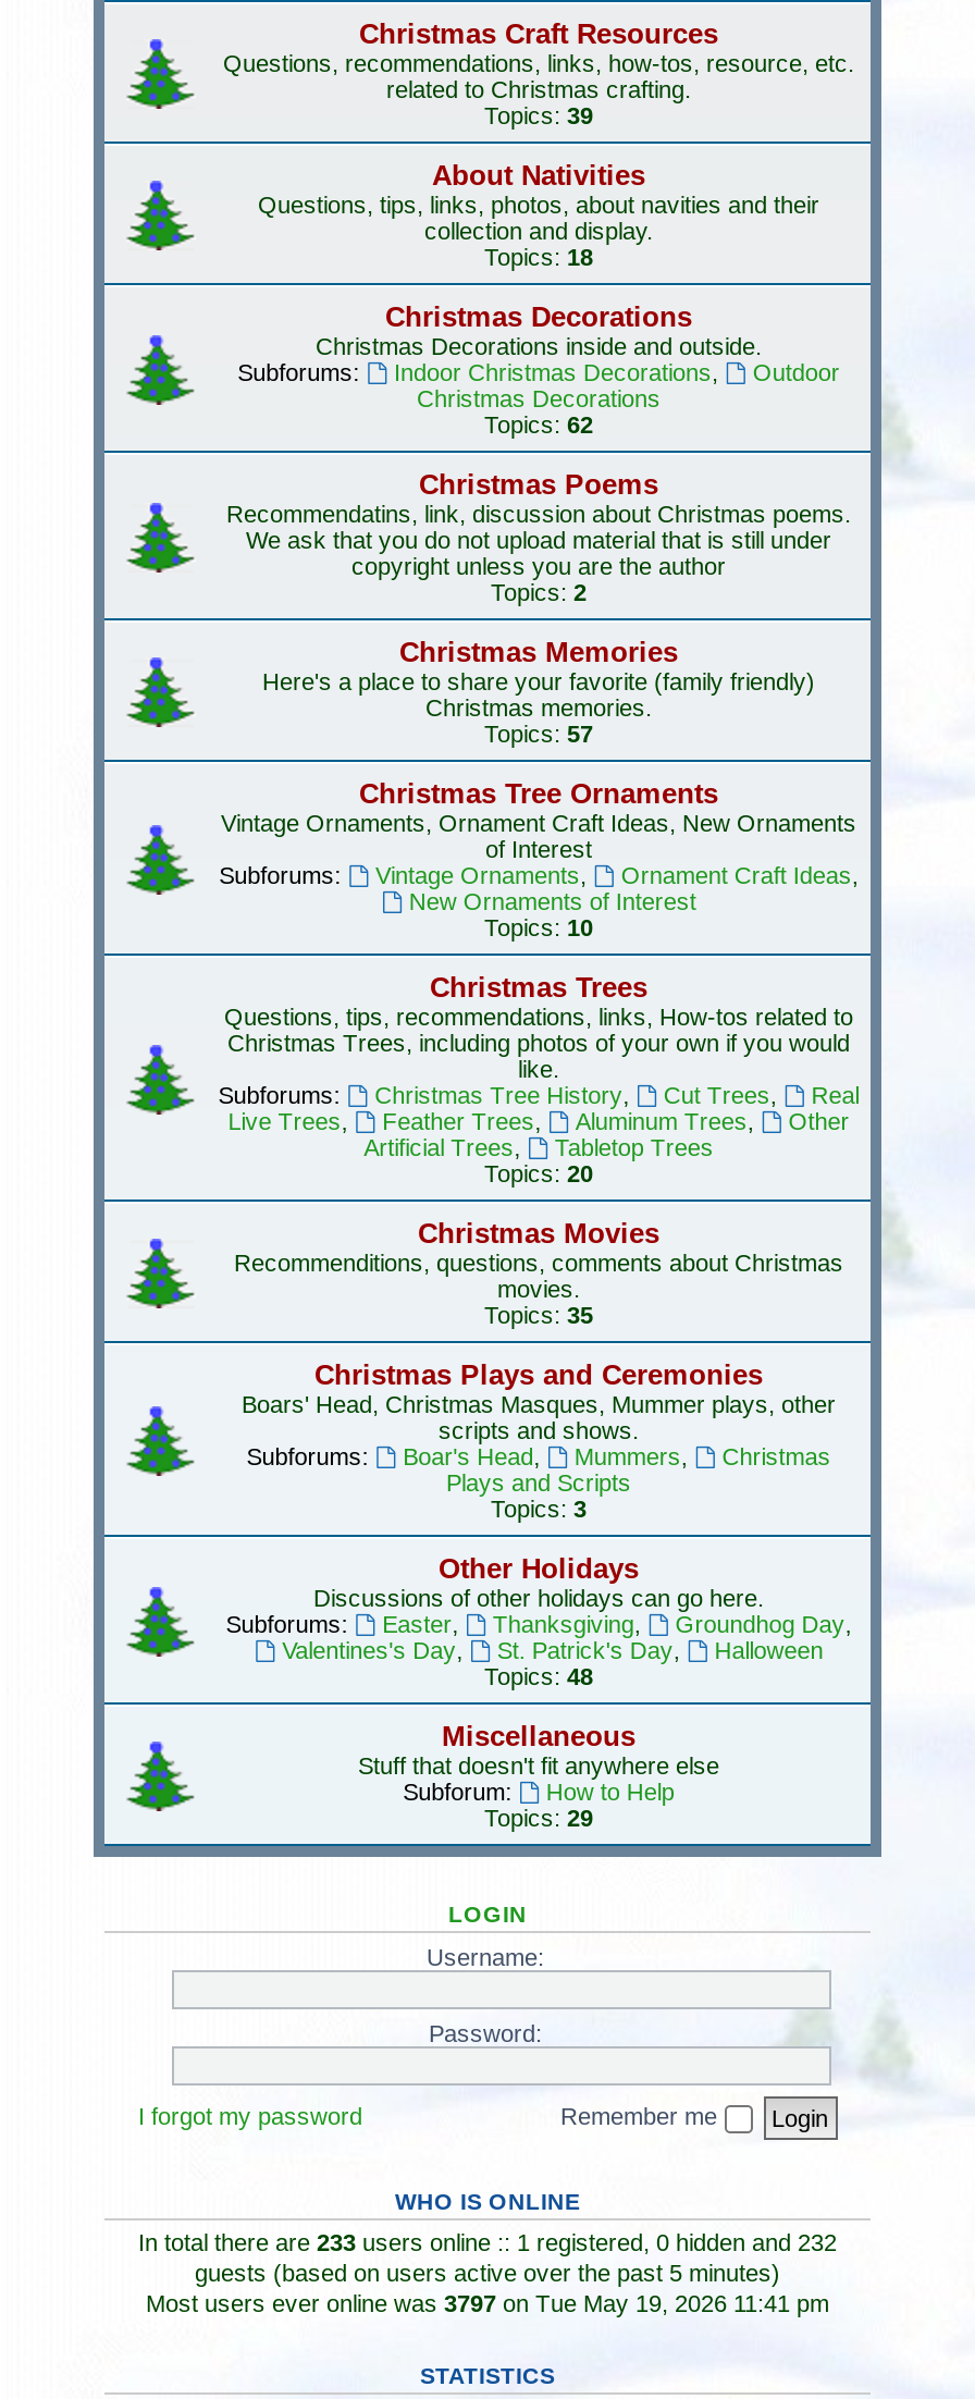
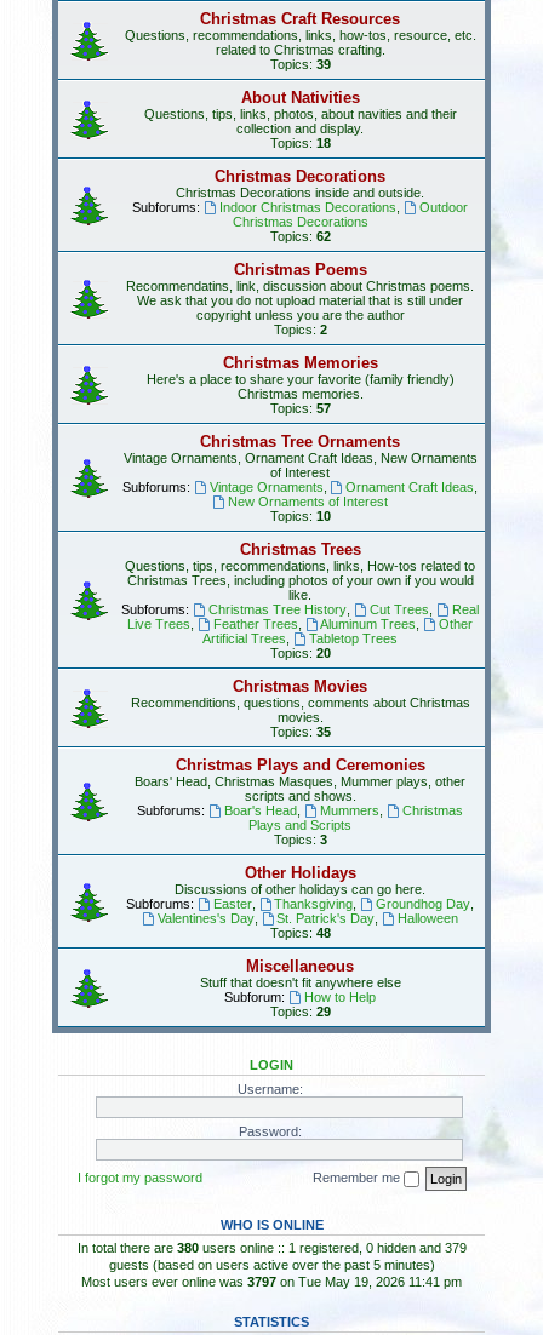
- In total there are 233 users online :: 1 registered, 0 hidden and 232
+ In total there are 380 users online :: 1 registered, 0 hidden and 379
